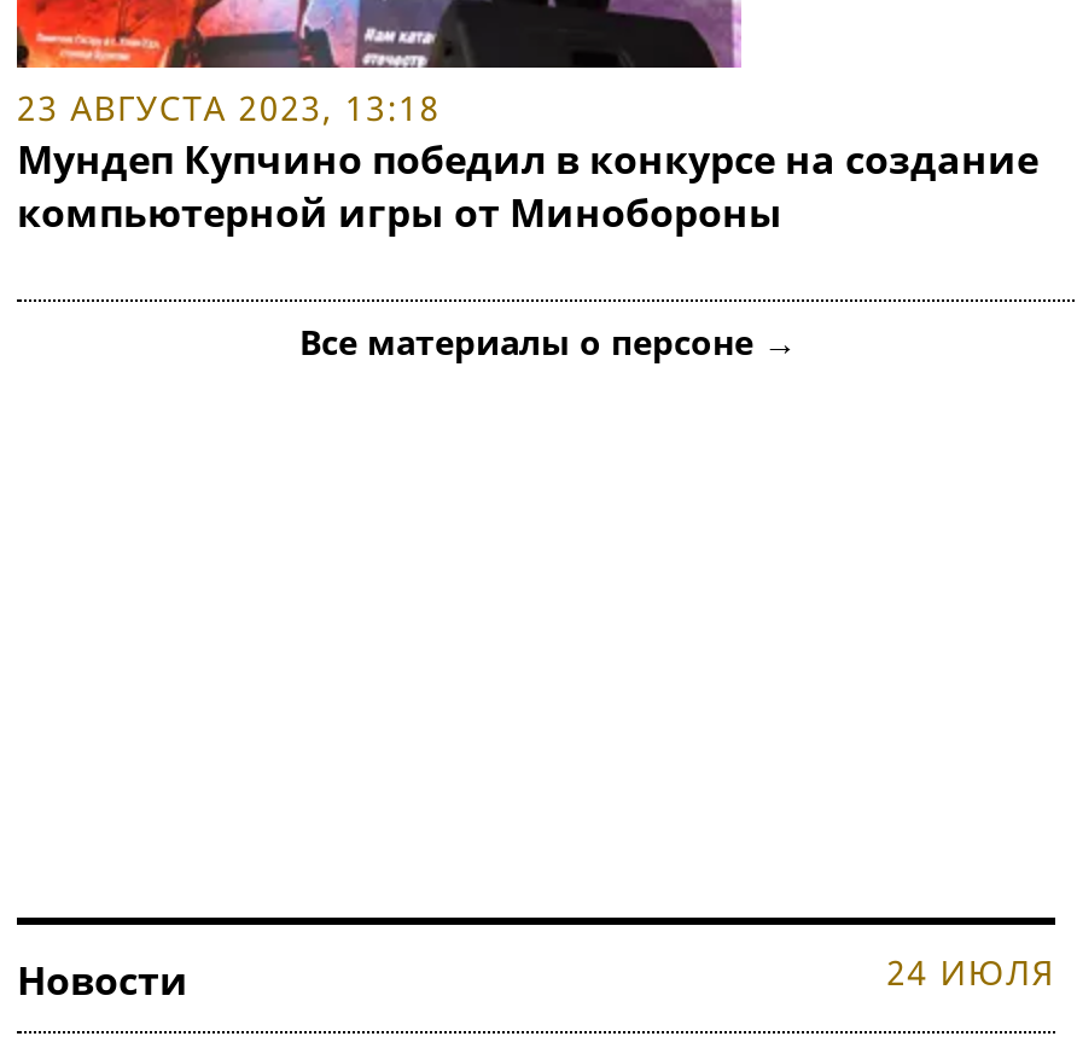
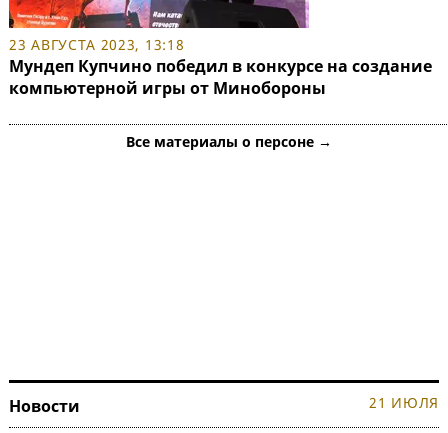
- 24 ИЮЛЯ
+ 21 ИЮЛЯ
